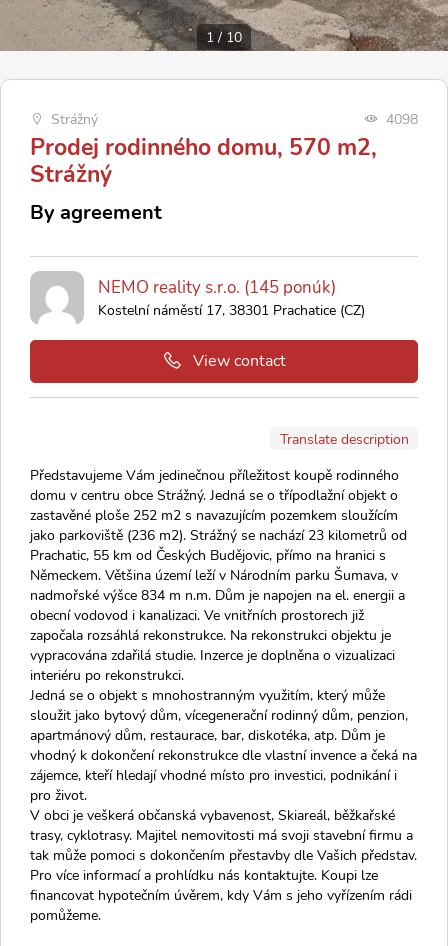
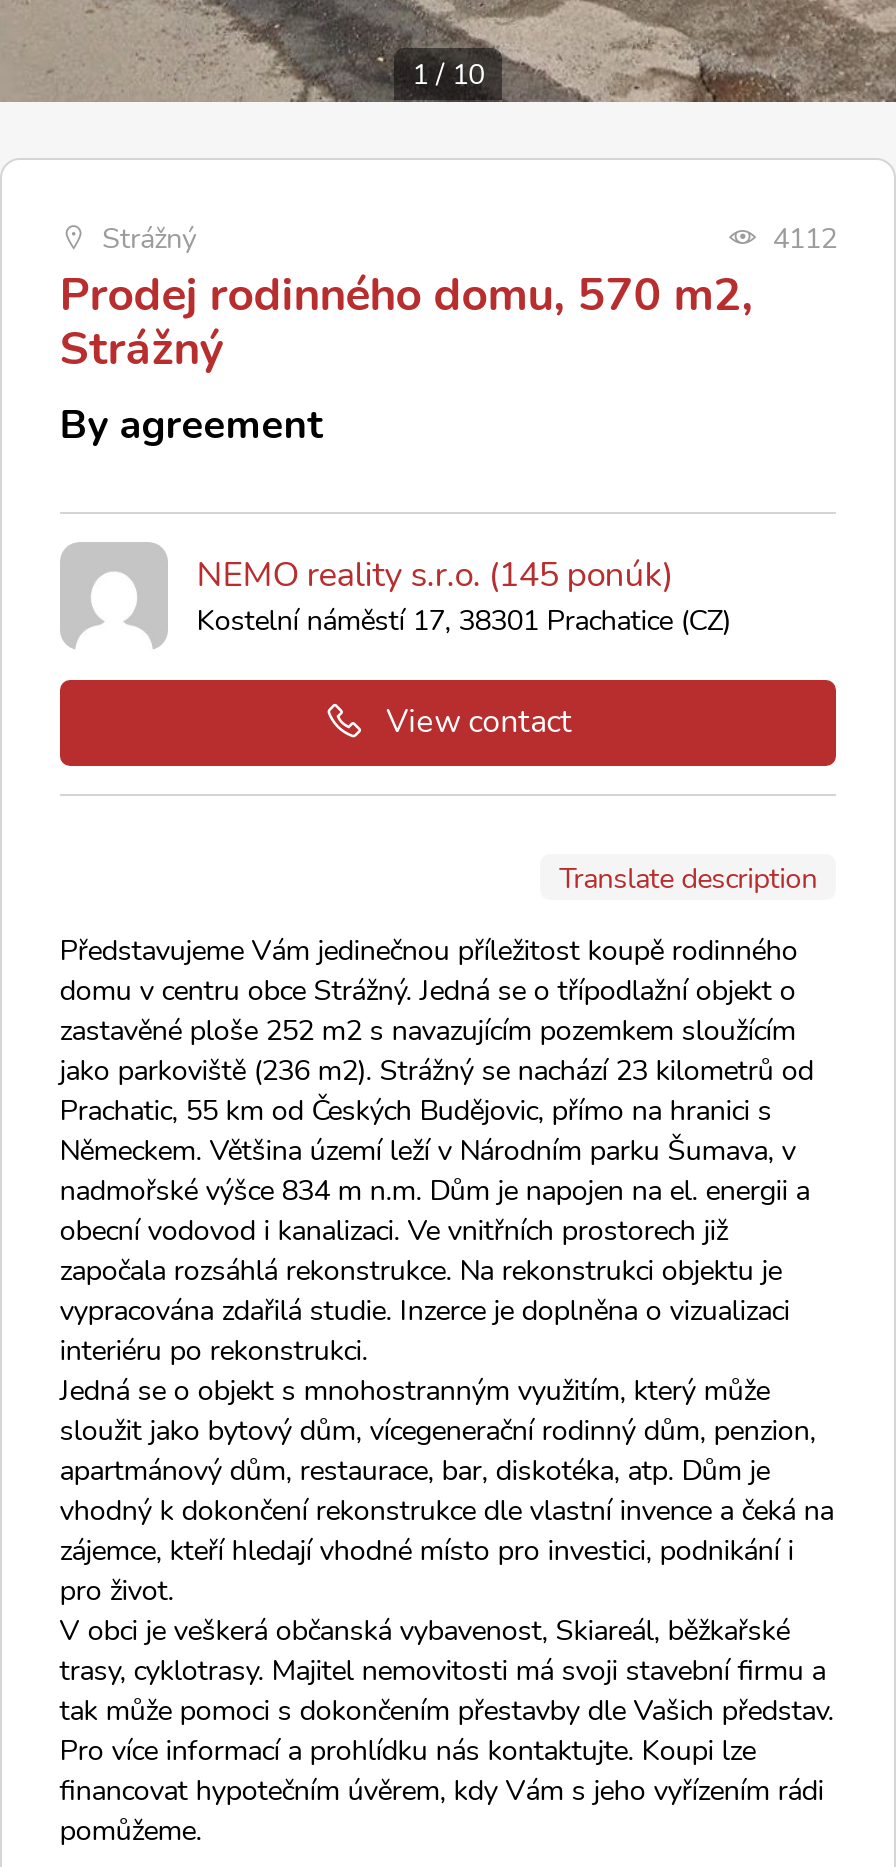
- 4098
+ 4112
